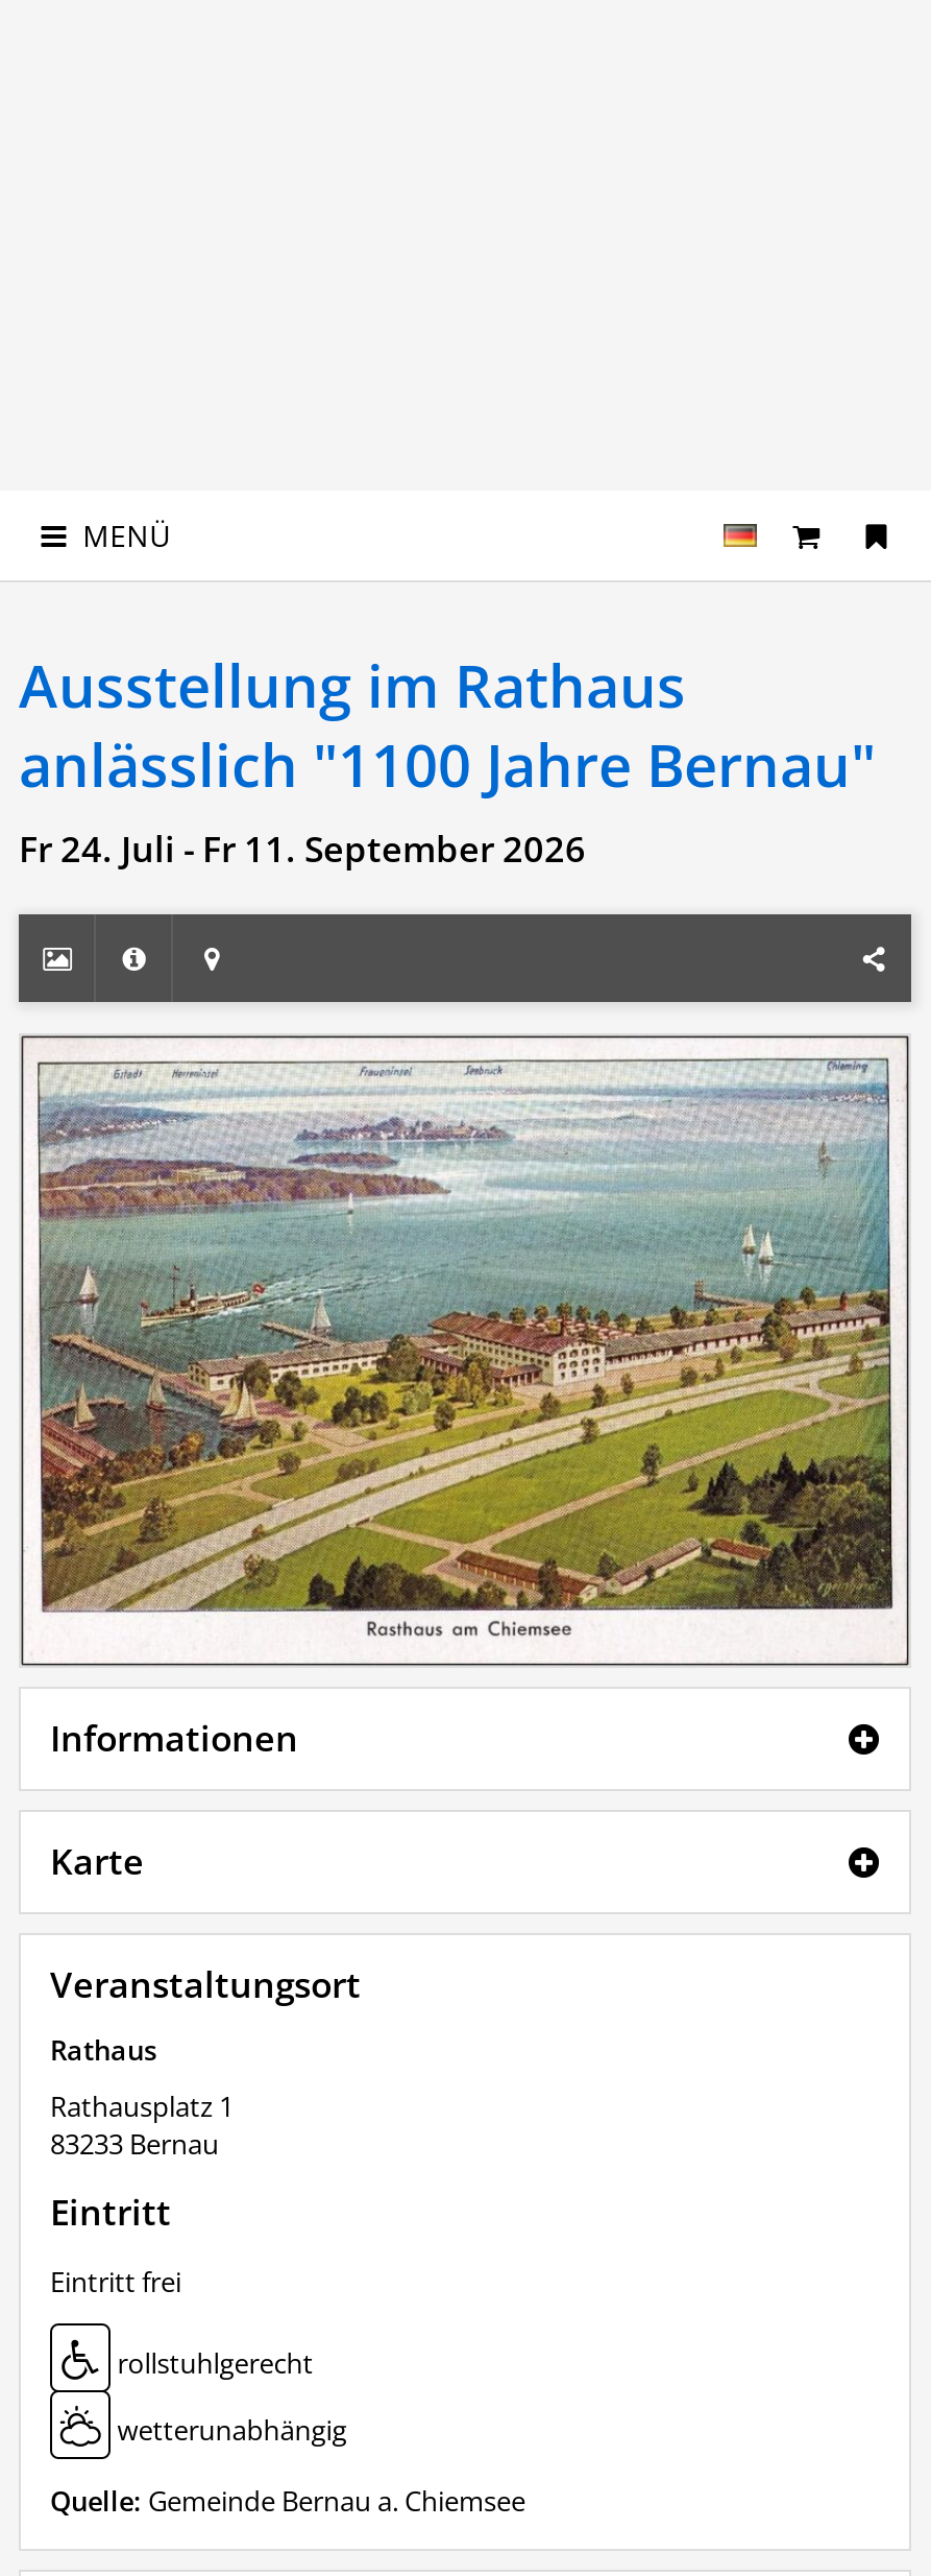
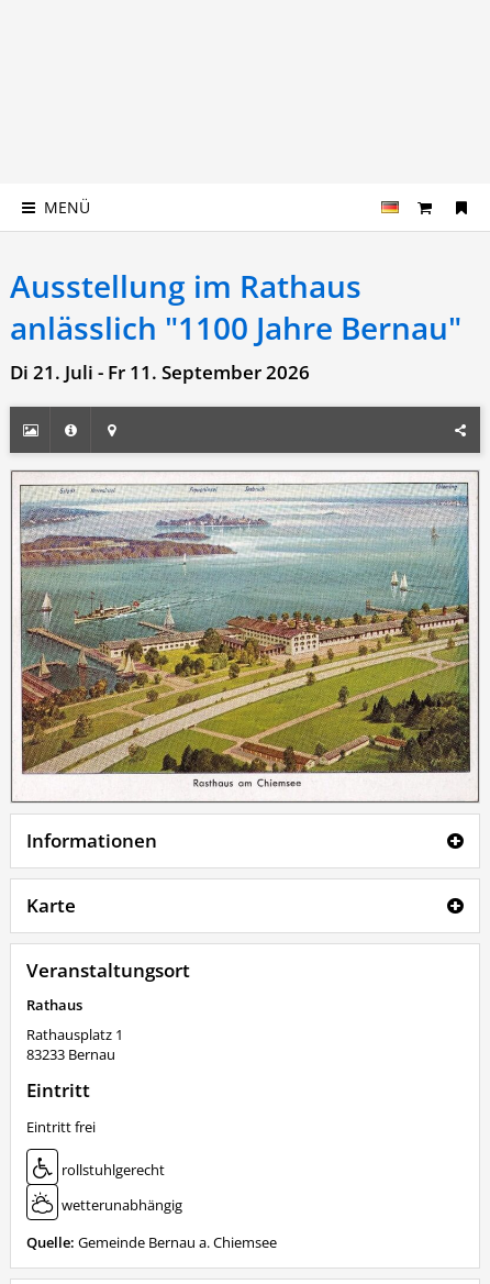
- Fr 24. Juli - Fr 11. September 2026
+ Di 21. Juli - Fr 11. September 2026
